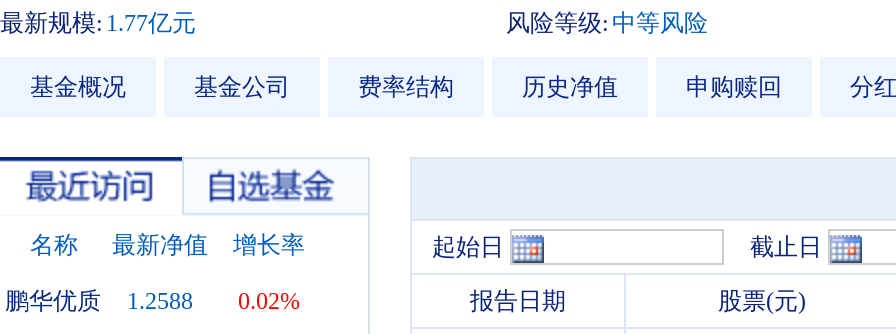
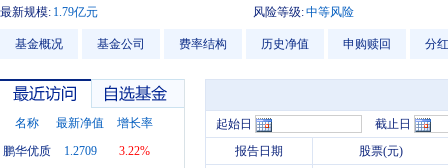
- 最新规模: 1.77亿元
+ 最新规模: 1.79亿元

- 1.2588
+ 1.2709

- 0.02%
+ 3.22%
